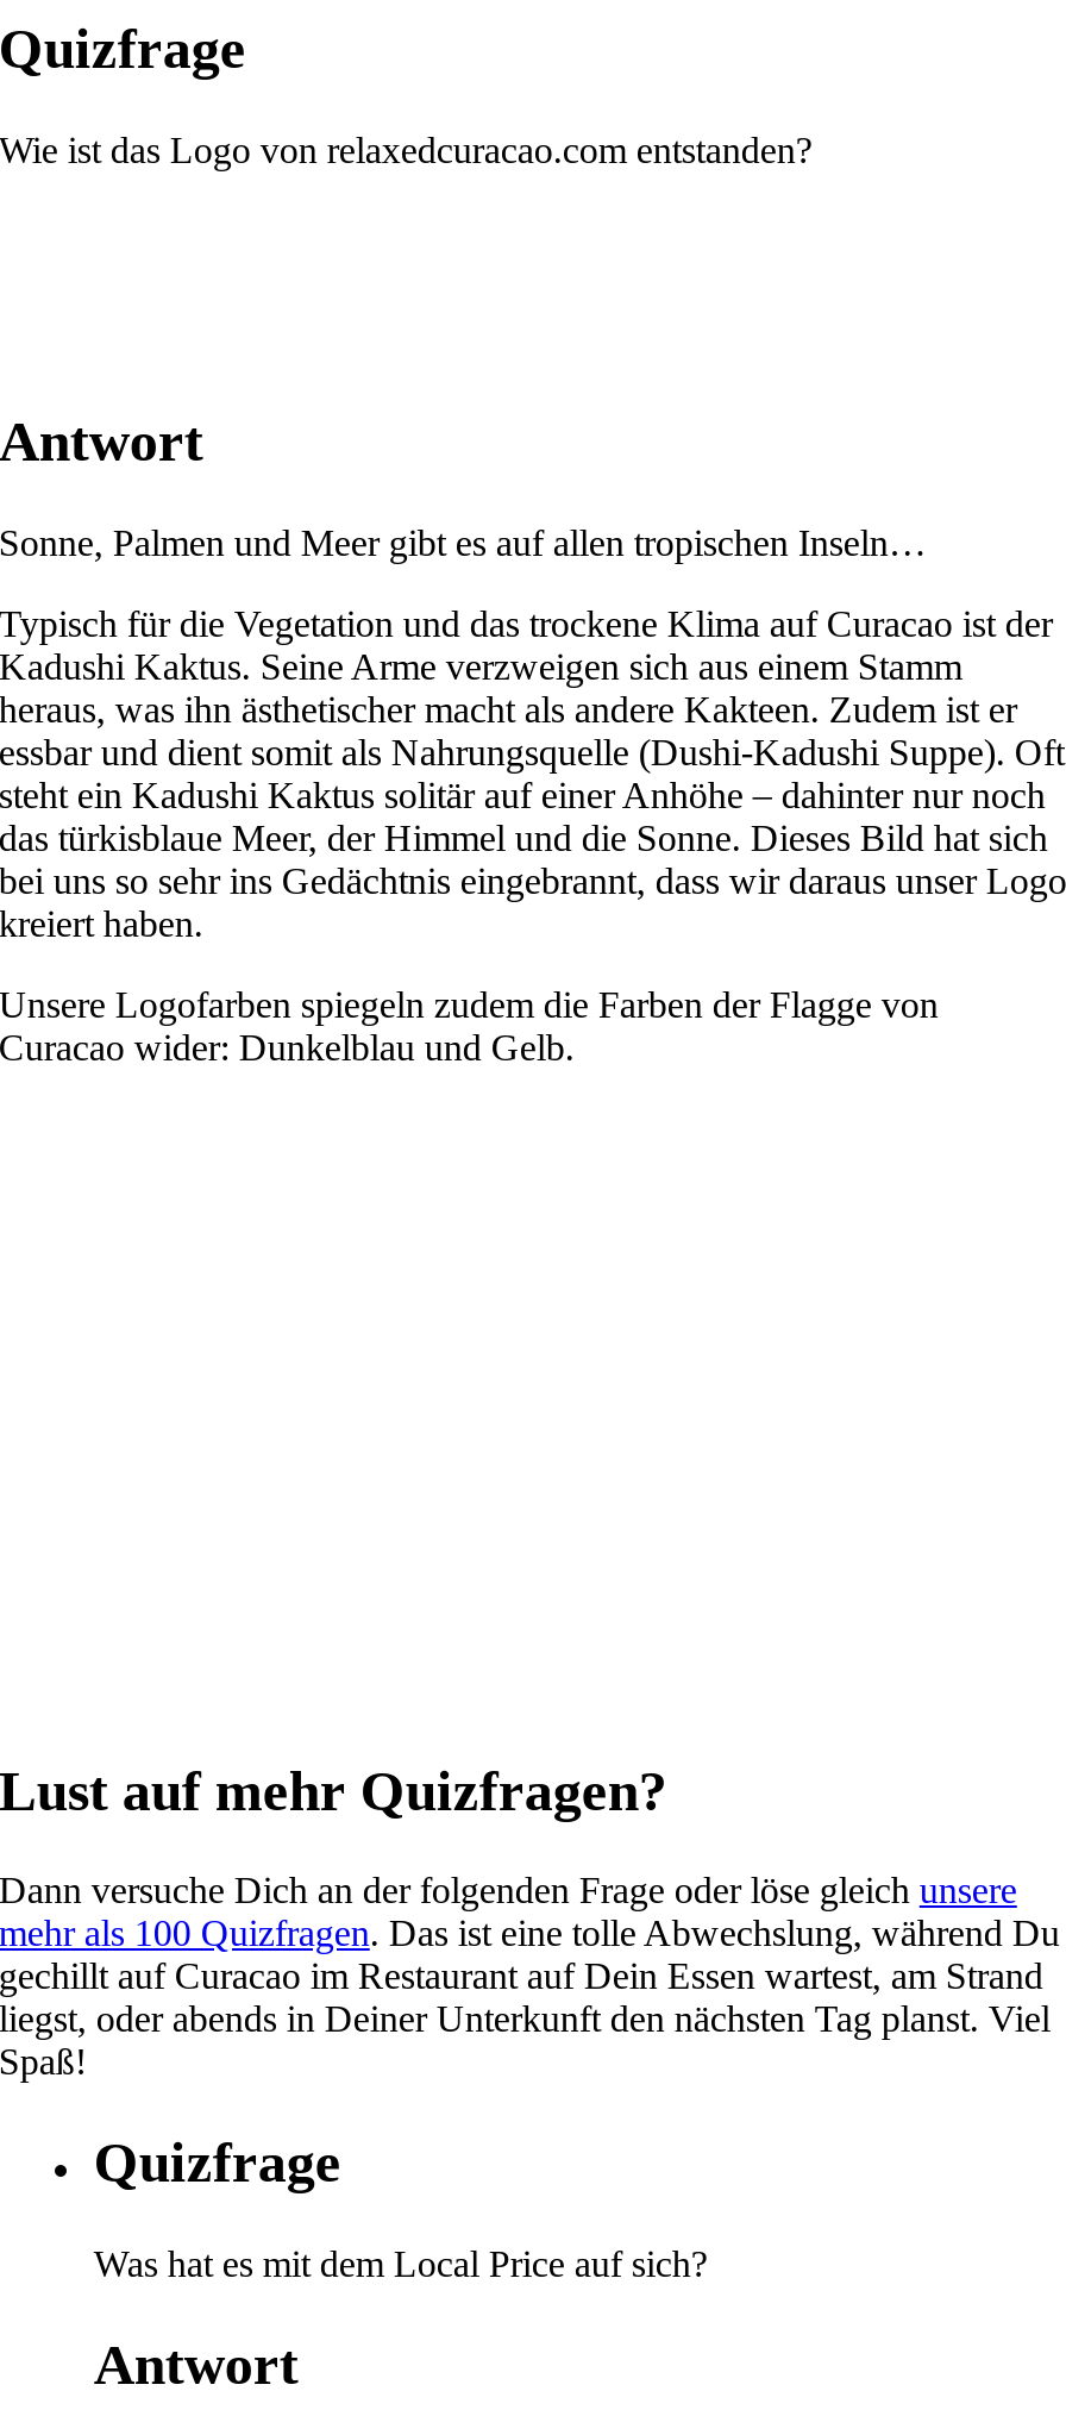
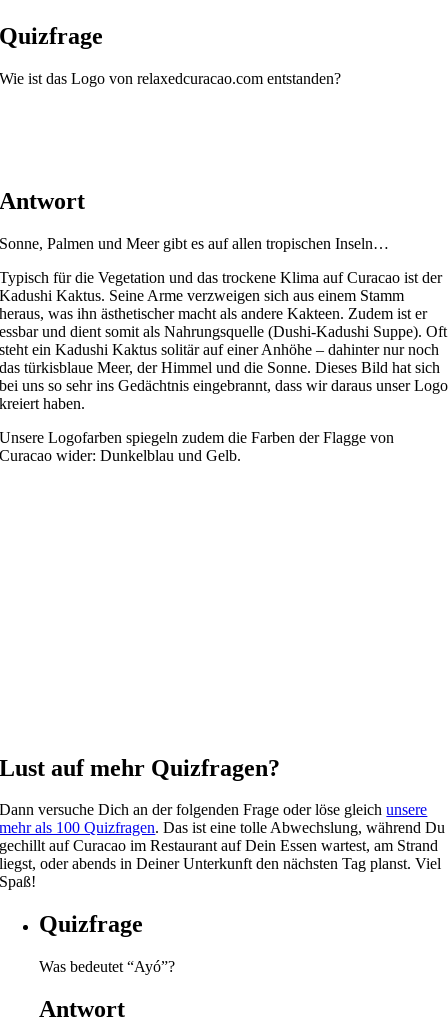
- Was hat es mit dem Local Price auf sich?
+ Was bedeutet “Ayó”?
